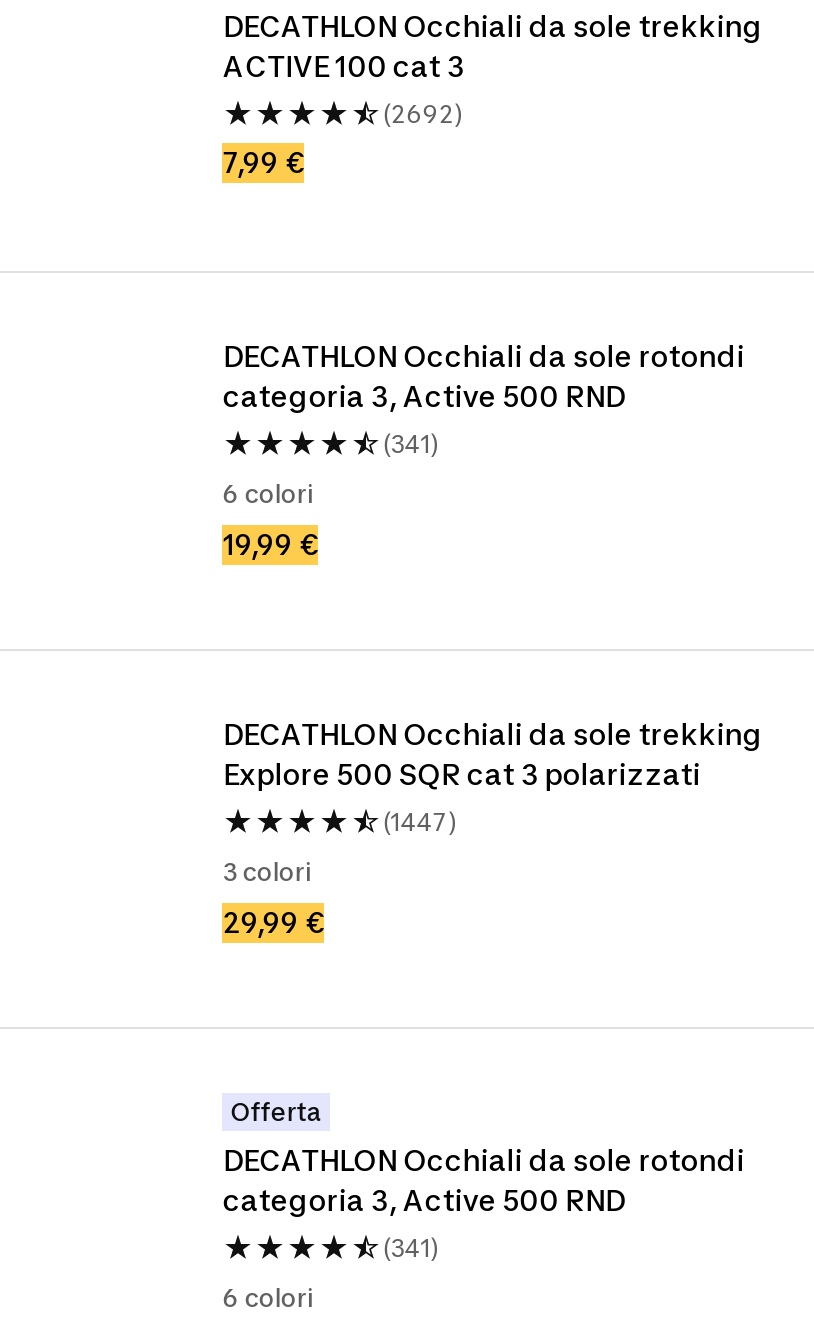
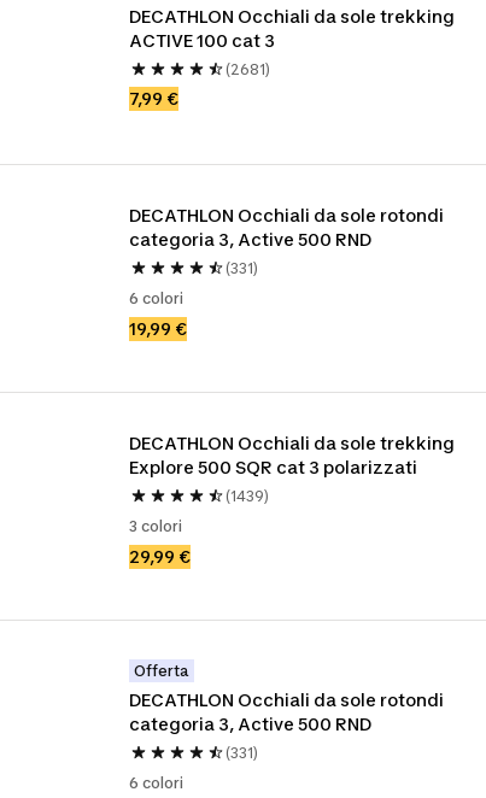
- (2692)
+ (2681)

- (341)
+ (331)

- (1447)
+ (1439)

- (341)
+ (331)
